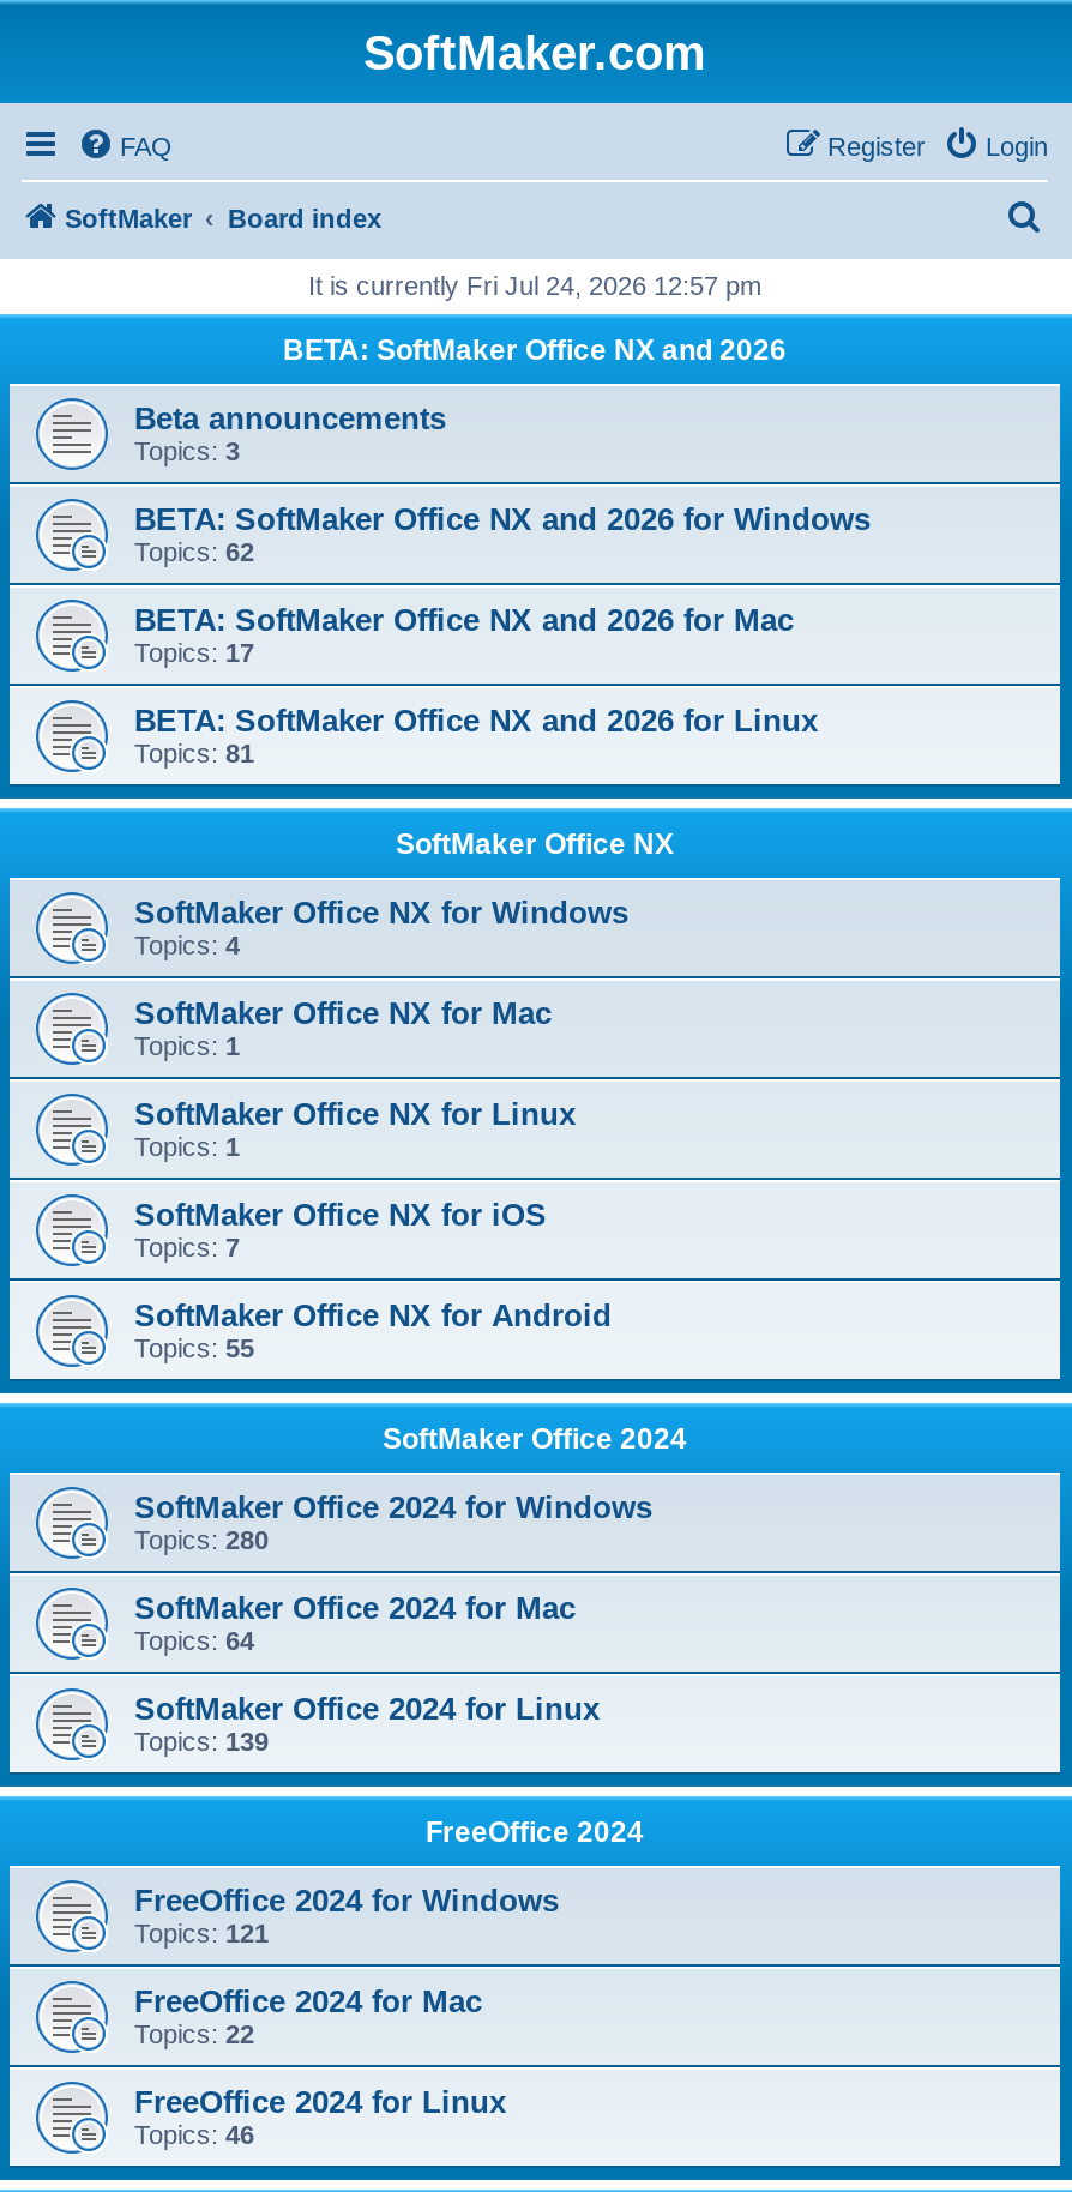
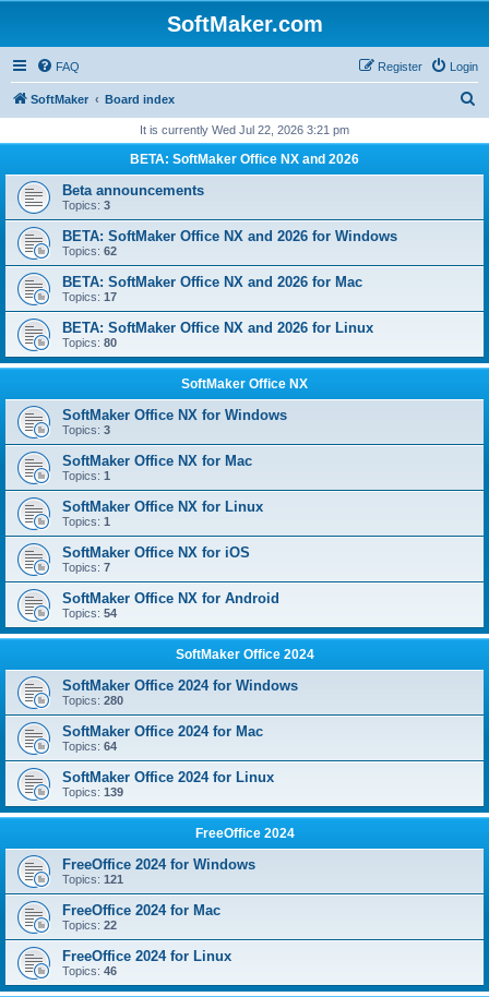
- It is currently Fri Jul 24, 2026 12:57 pm
+ It is currently Wed Jul 22, 2026 3:21 pm

- Topics: 81
+ Topics: 80

- Topics: 4
+ Topics: 3

- Topics: 55
+ Topics: 54
